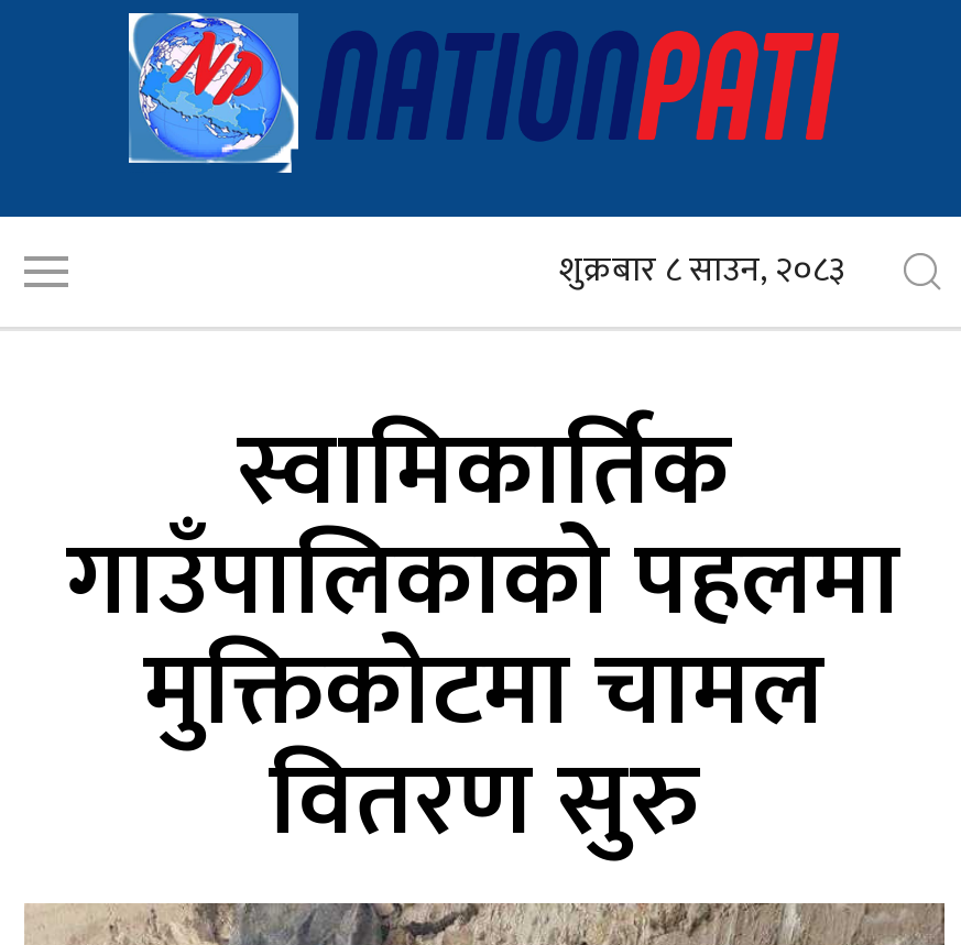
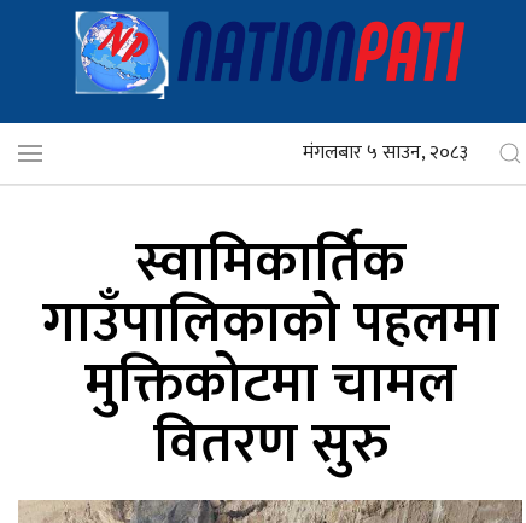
- शुक्रबार ८ साउन, २०८३
+ मंगलबार ५ साउन, २०८३
